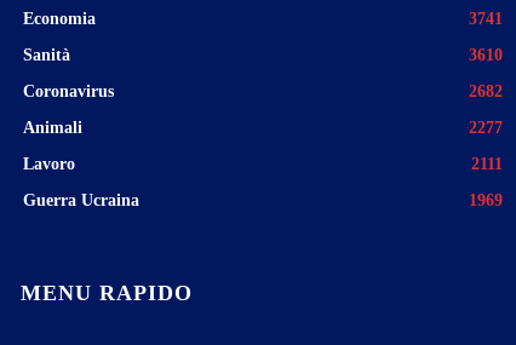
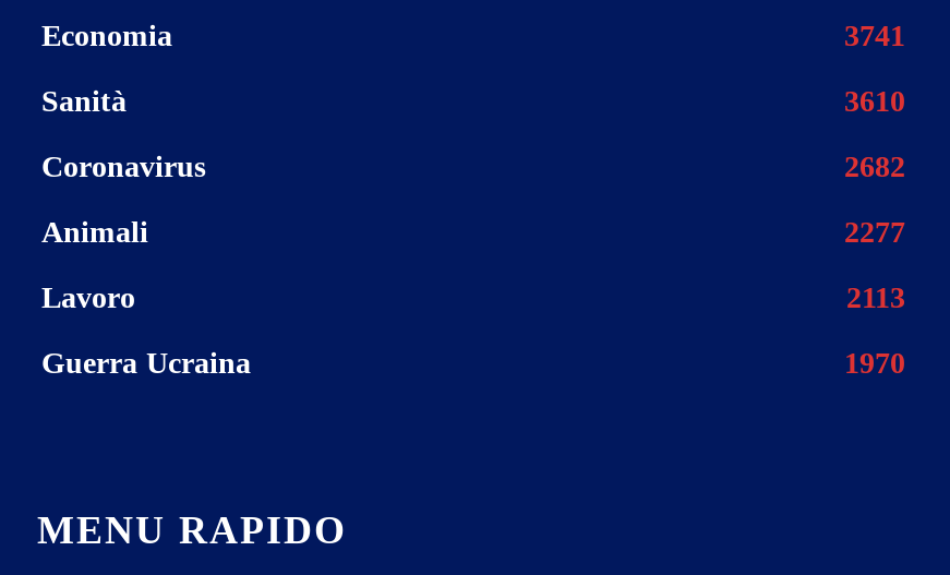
- 2111
+ 2113

- 1969
+ 1970
